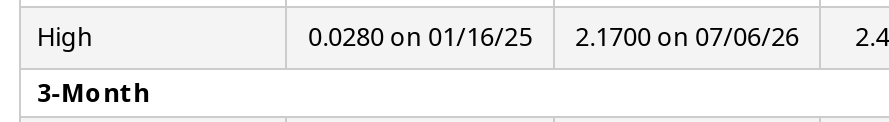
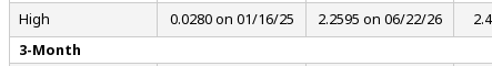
- 2.1700 on 07/06/26
+ 2.2595 on 06/22/26
